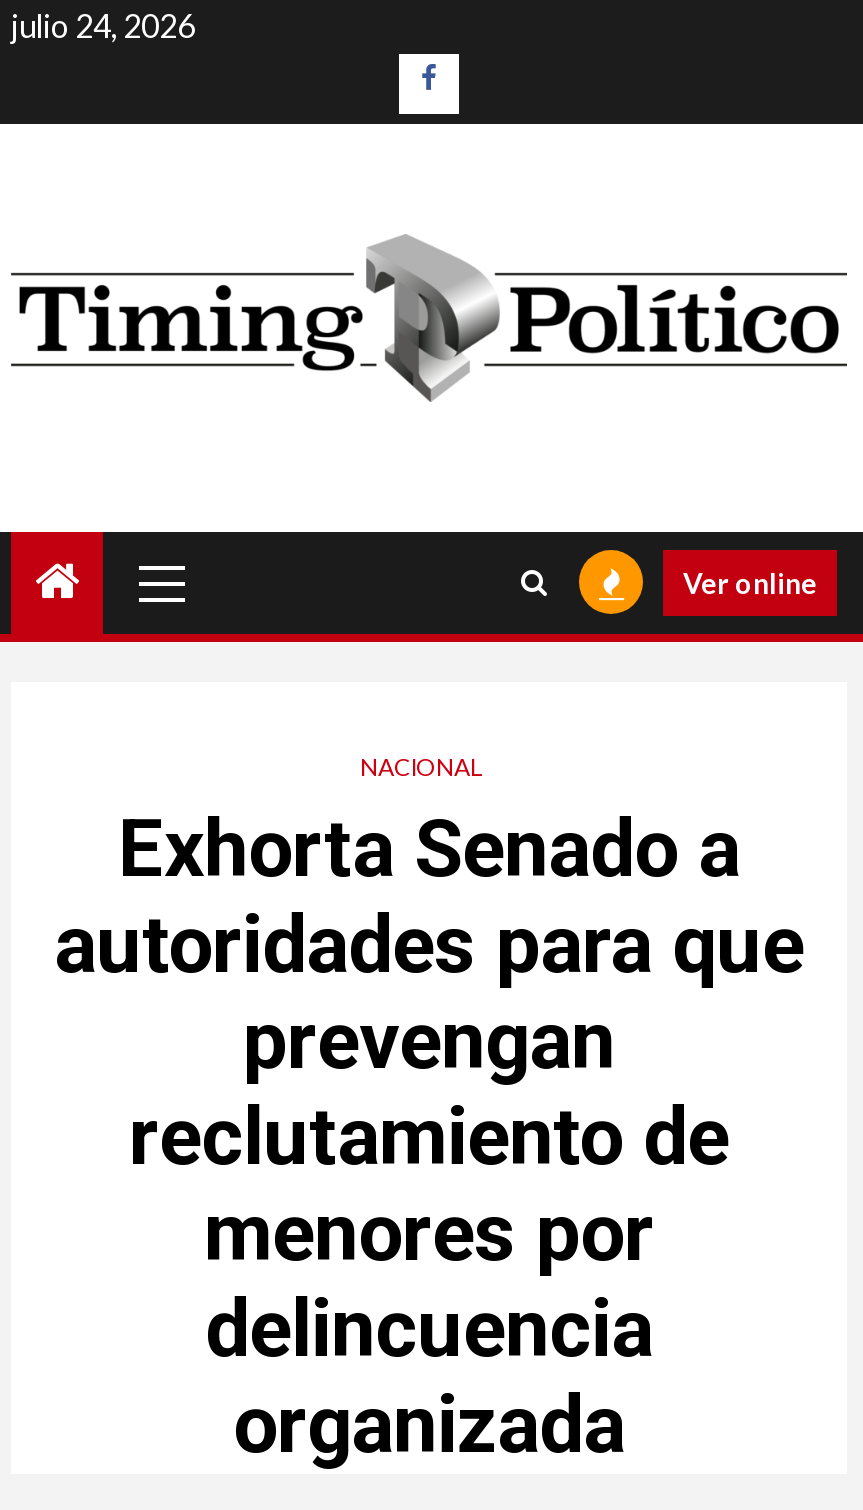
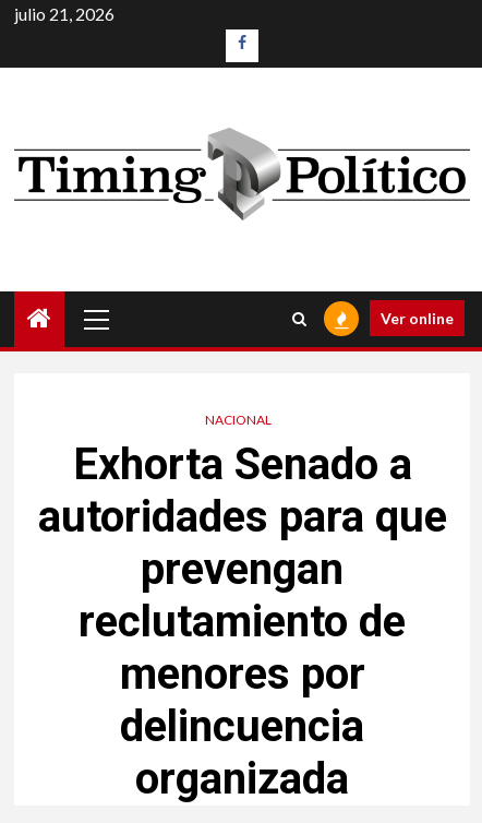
- julio 24, 2026
+ julio 21, 2026
